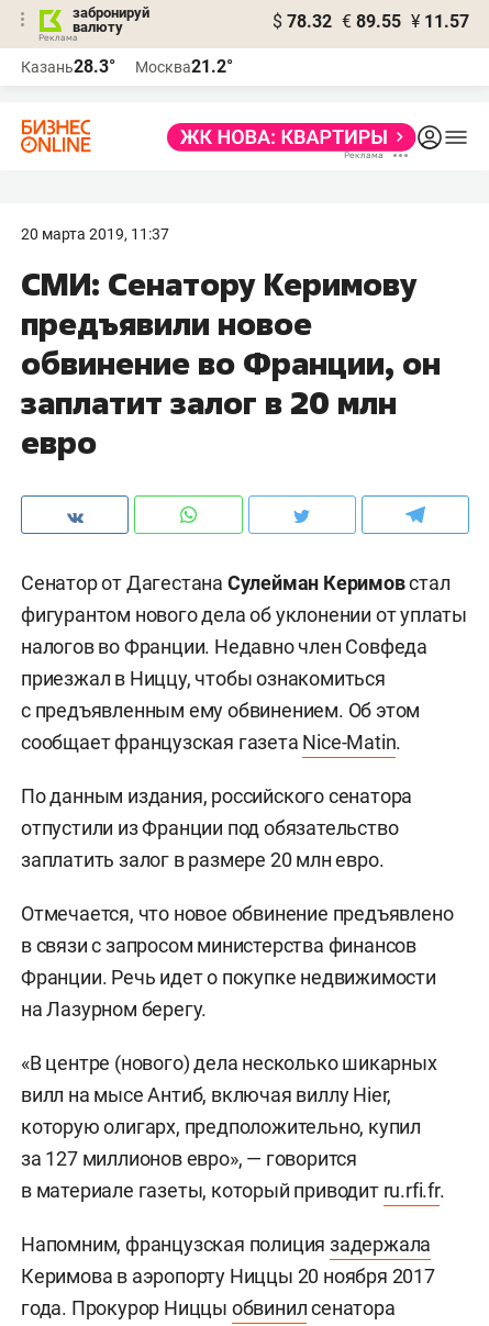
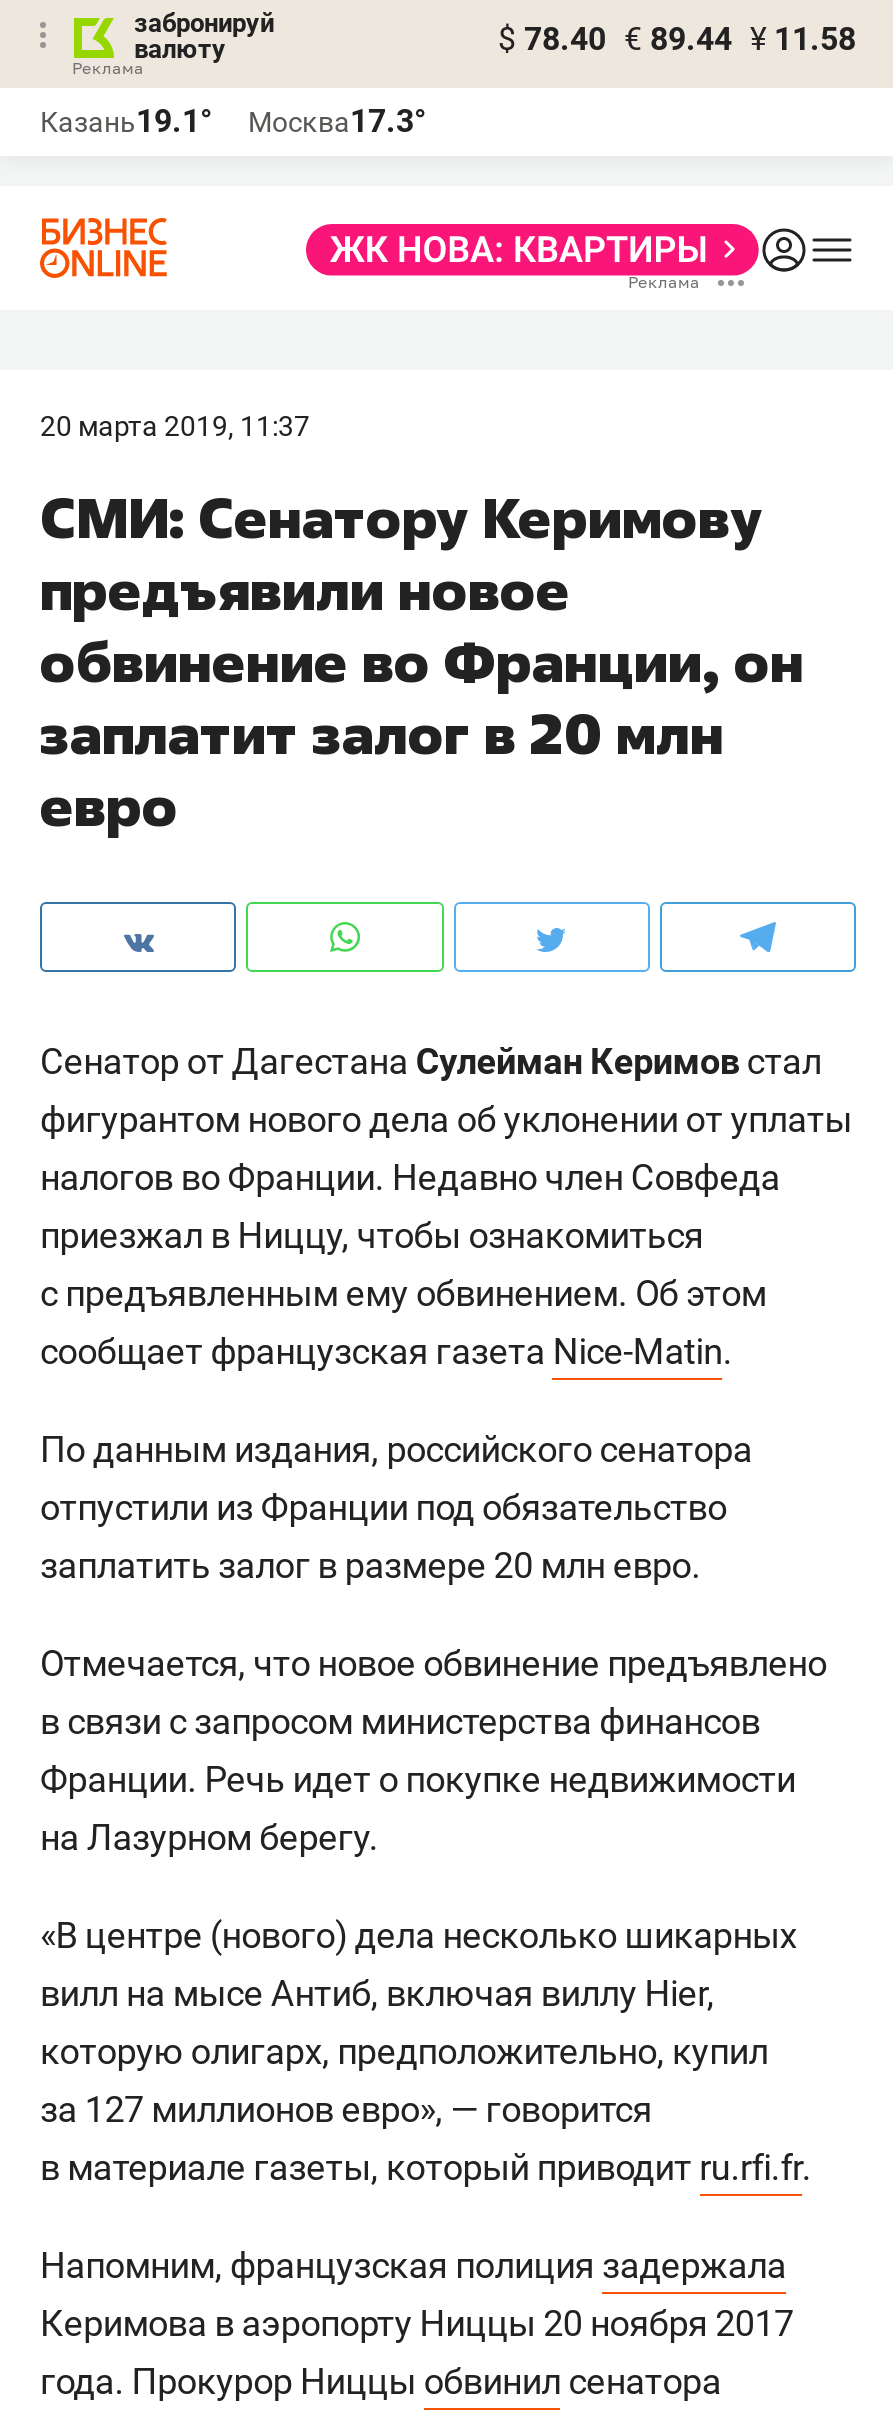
- $ 78.32 € 89.55 ¥ 11.57
+ $ 78.40 € 89.44 ¥ 11.58

- Казань28.3°
+ Казань19.1°

- Москва21.2°
+ Москва17.3°
